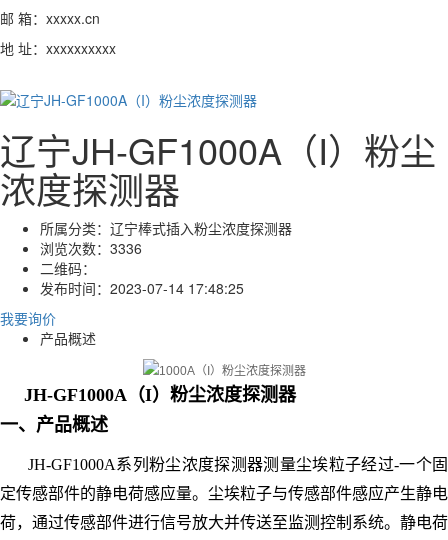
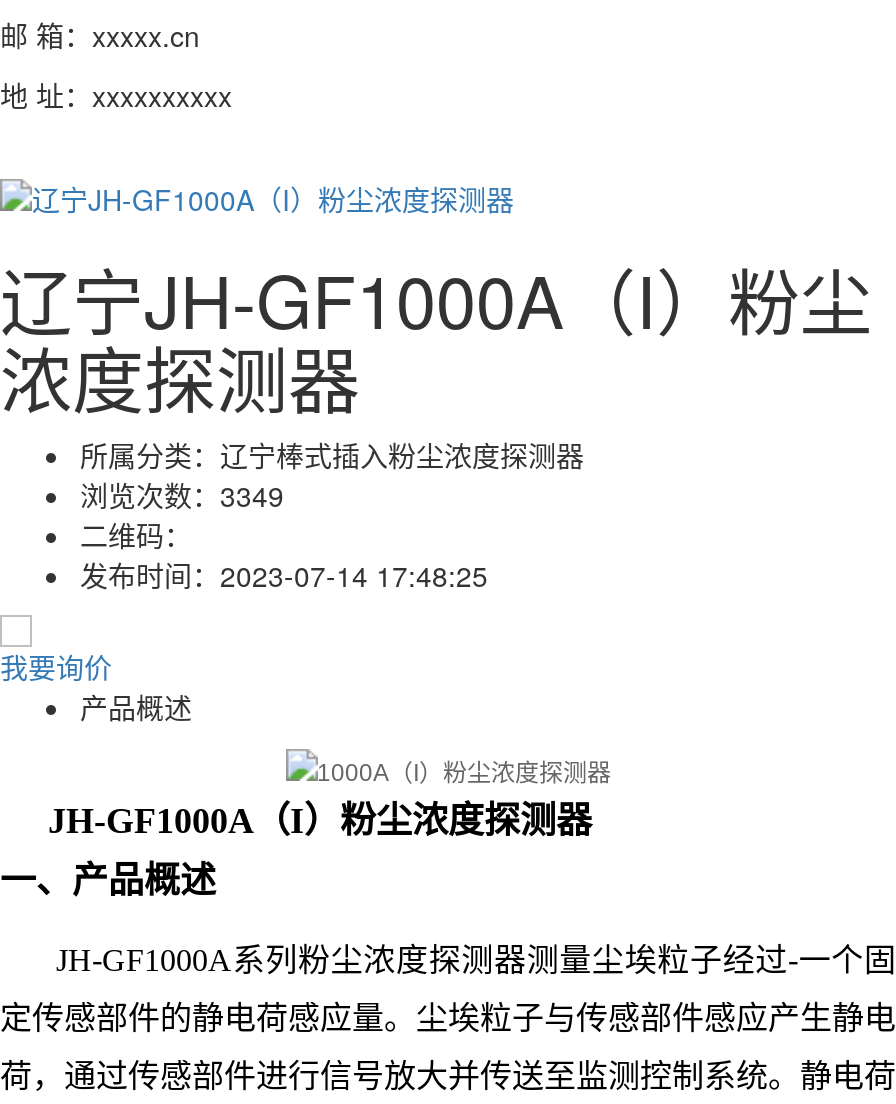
- 浏览次数：3336
+ 浏览次数：3349
